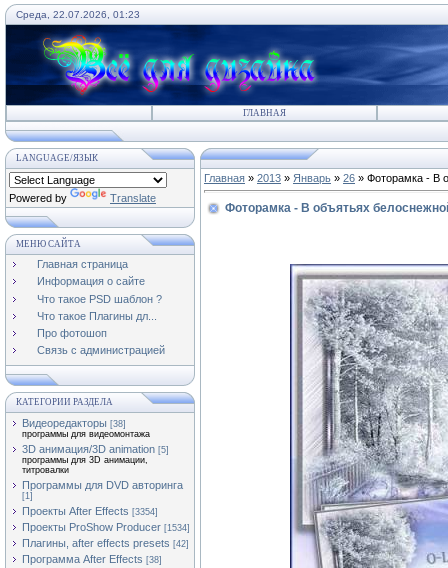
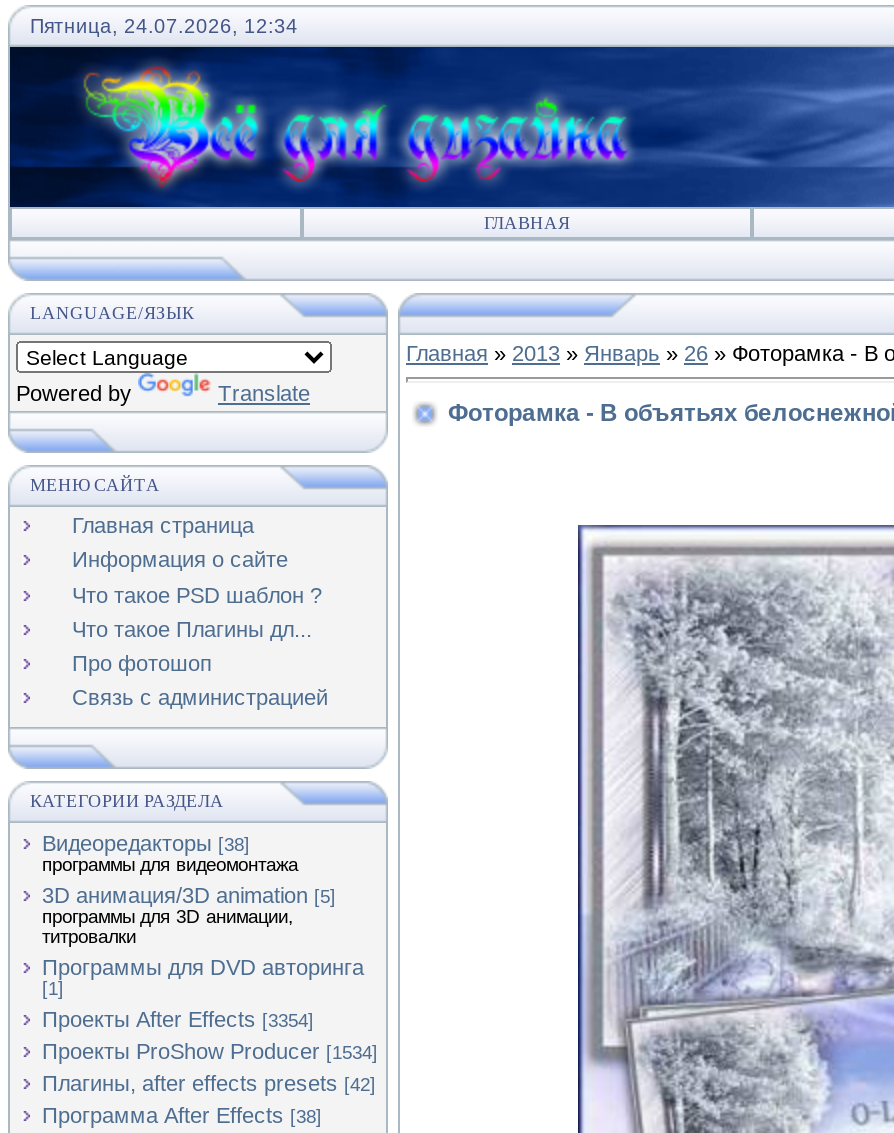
- Среда, 22.07.2026, 01:23
+ Пятница, 24.07.2026, 12:34
